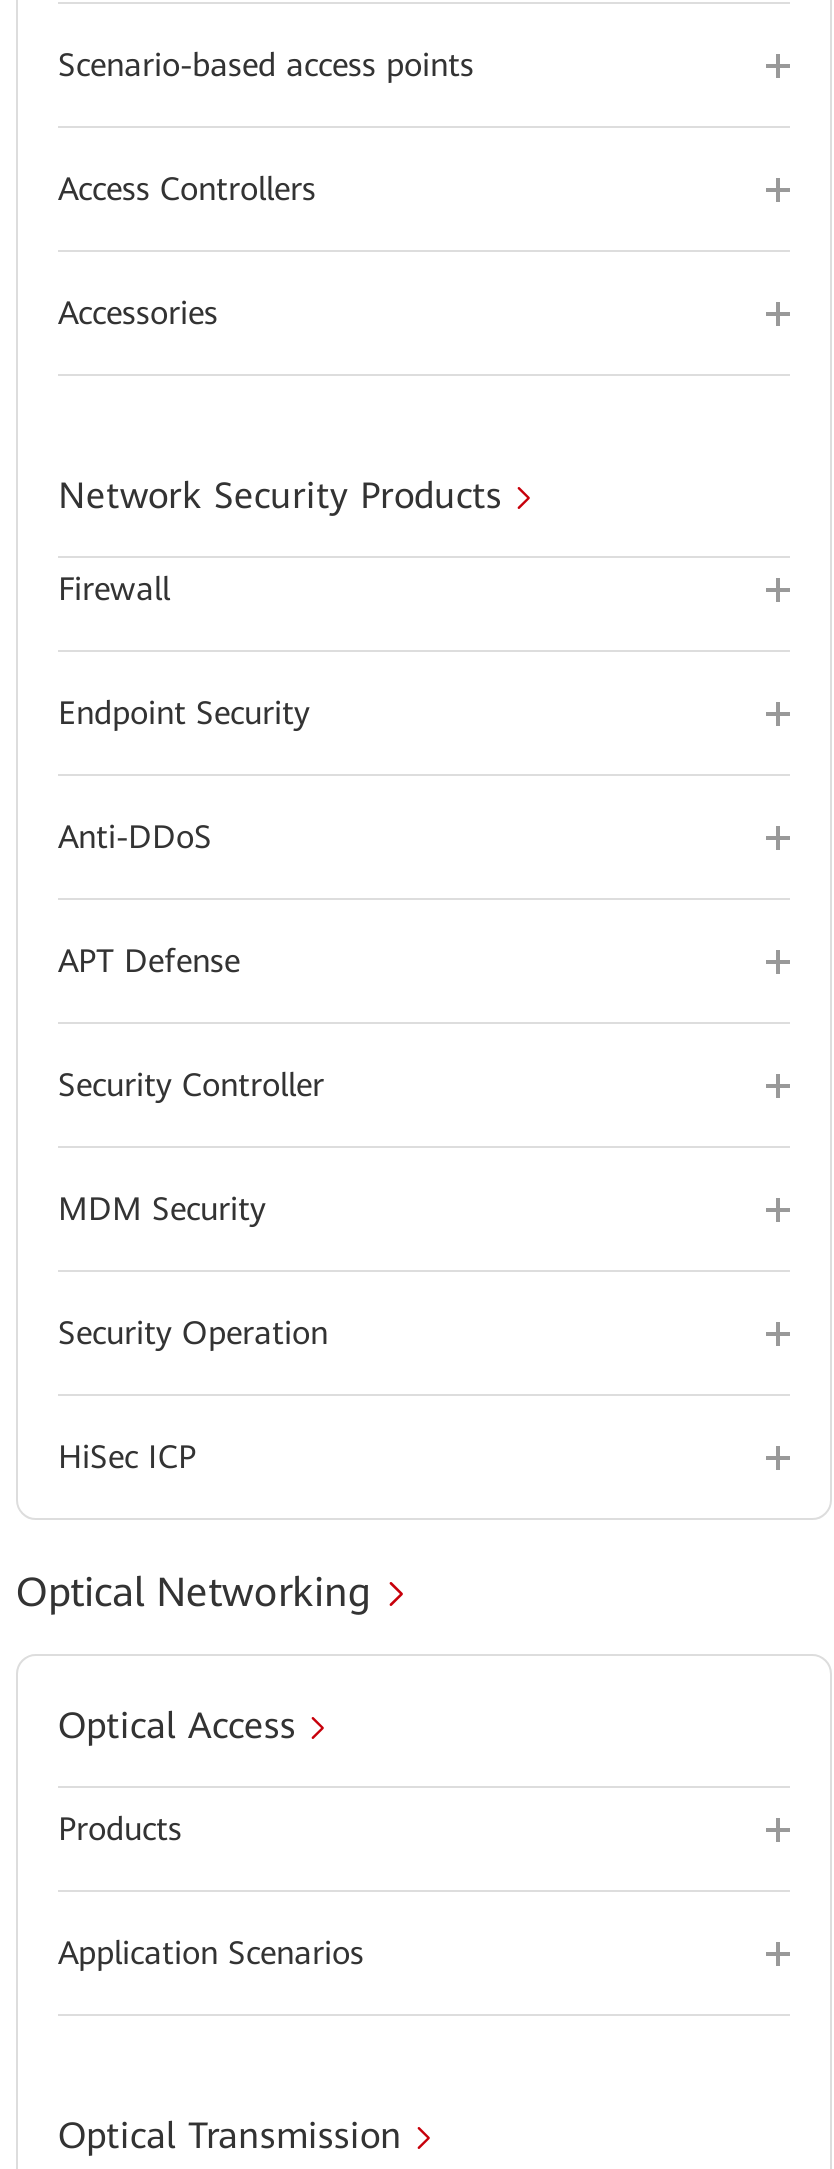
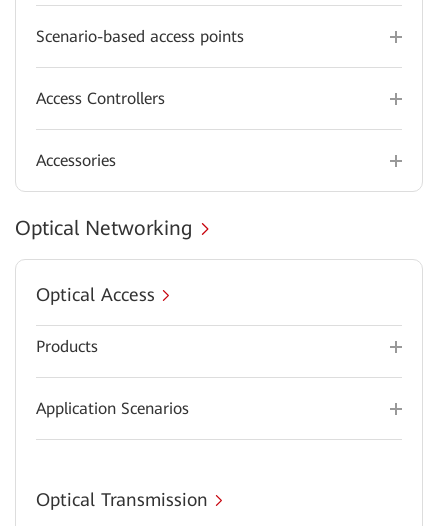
- Network Security Products
- Firewall
- Endpoint Security
- Anti-DDoS
- APT Defense
- Security Controller
- MDM Security
- Security Operation
- HiSec ICP
